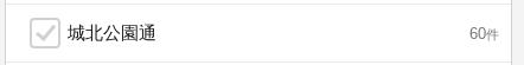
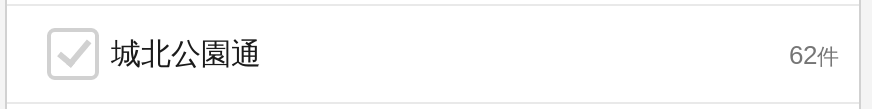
- 60件
+ 62件
